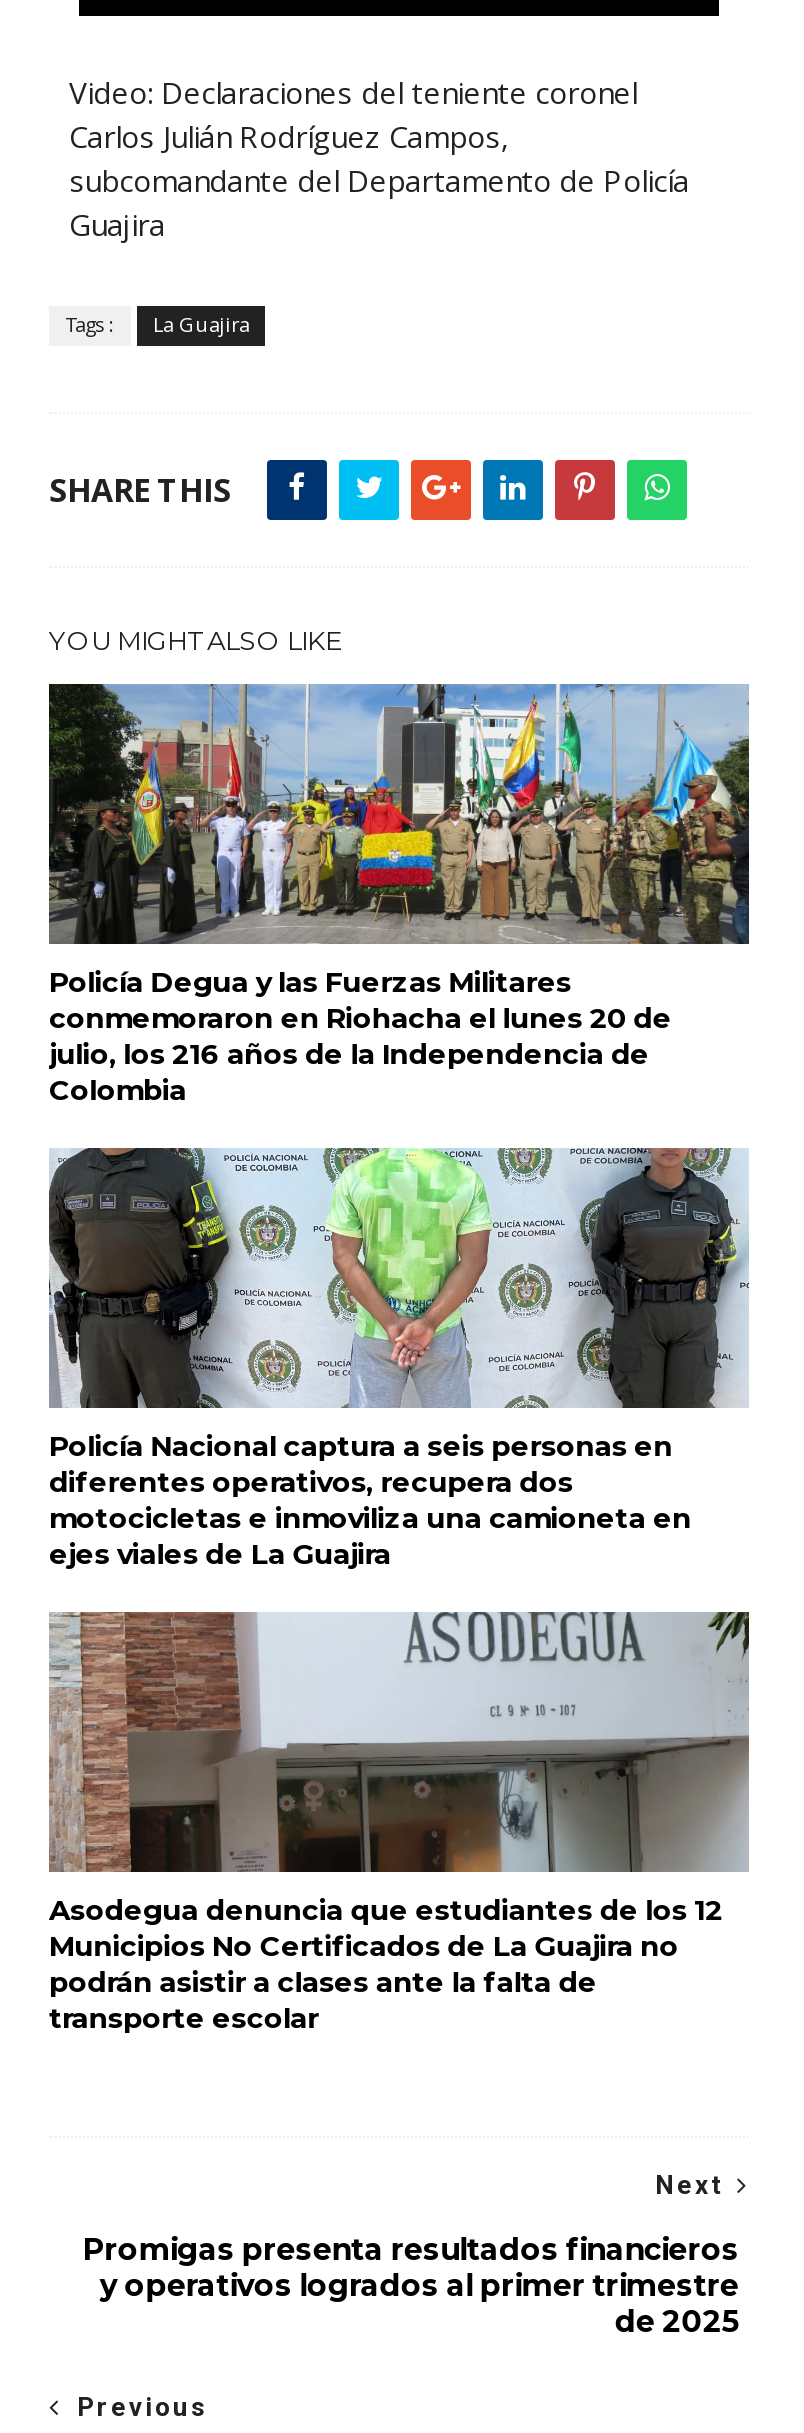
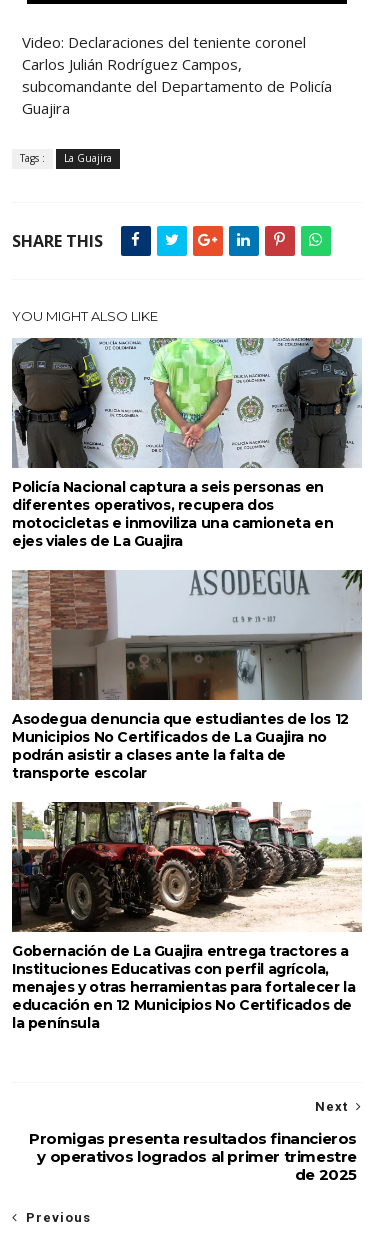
- [image]
- Policía Degua y las Fuerzas Militares
- conmemoraron en Riohacha el lunes 20 de
- julio, los 216 años de la Independencia de
- Colombia

moved up: [image] | Policía Nacional captura a seis personas en | diferentes operativos, recupera dos | ... | podrán asistir a clases ante la falta de | transporte escolar

+ [image]
+ Gobernación de La Guajira entrega tractores a
+ Instituciones Educativas con perfil agrícola,
+ menajes y otras herramientas para fortalecer la
+ educación en 12 Municipios No Certificados de
+ la península
